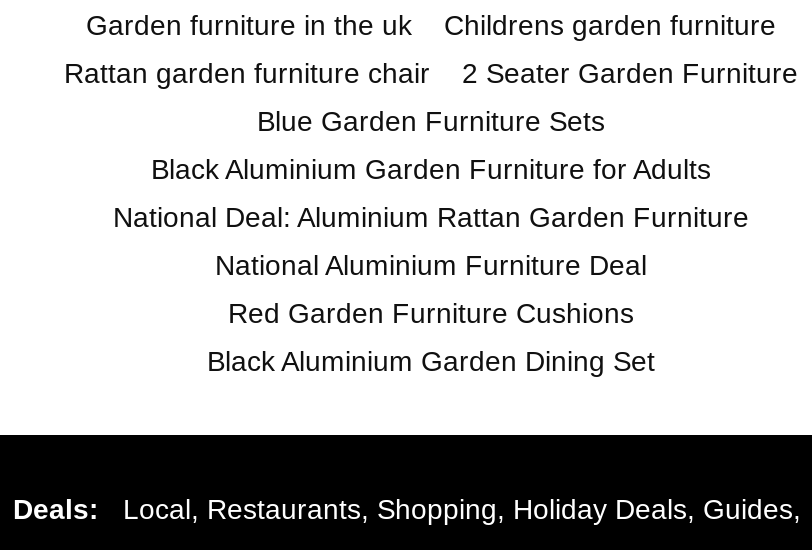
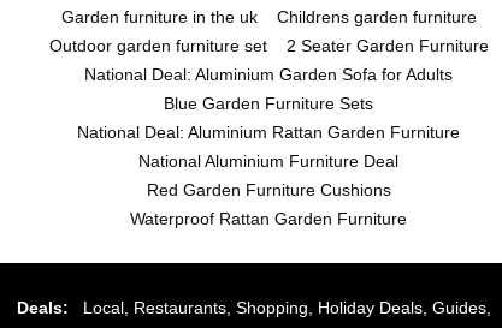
- Rattan garden furniture chair
+ Outdoor garden furniture set

+ National Deal: Aluminium Garden Sofa for Adults

moved down: Blue Garden Furniture Sets

- Black Aluminium Garden Furniture for Adults

- Black Aluminium Garden Dining Set
+ Waterproof Rattan Garden Furniture
